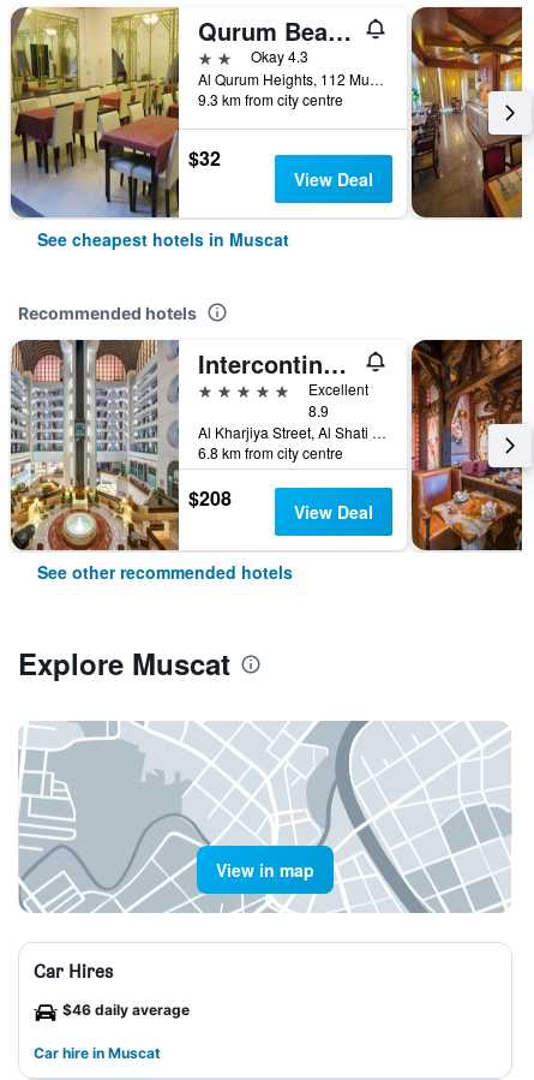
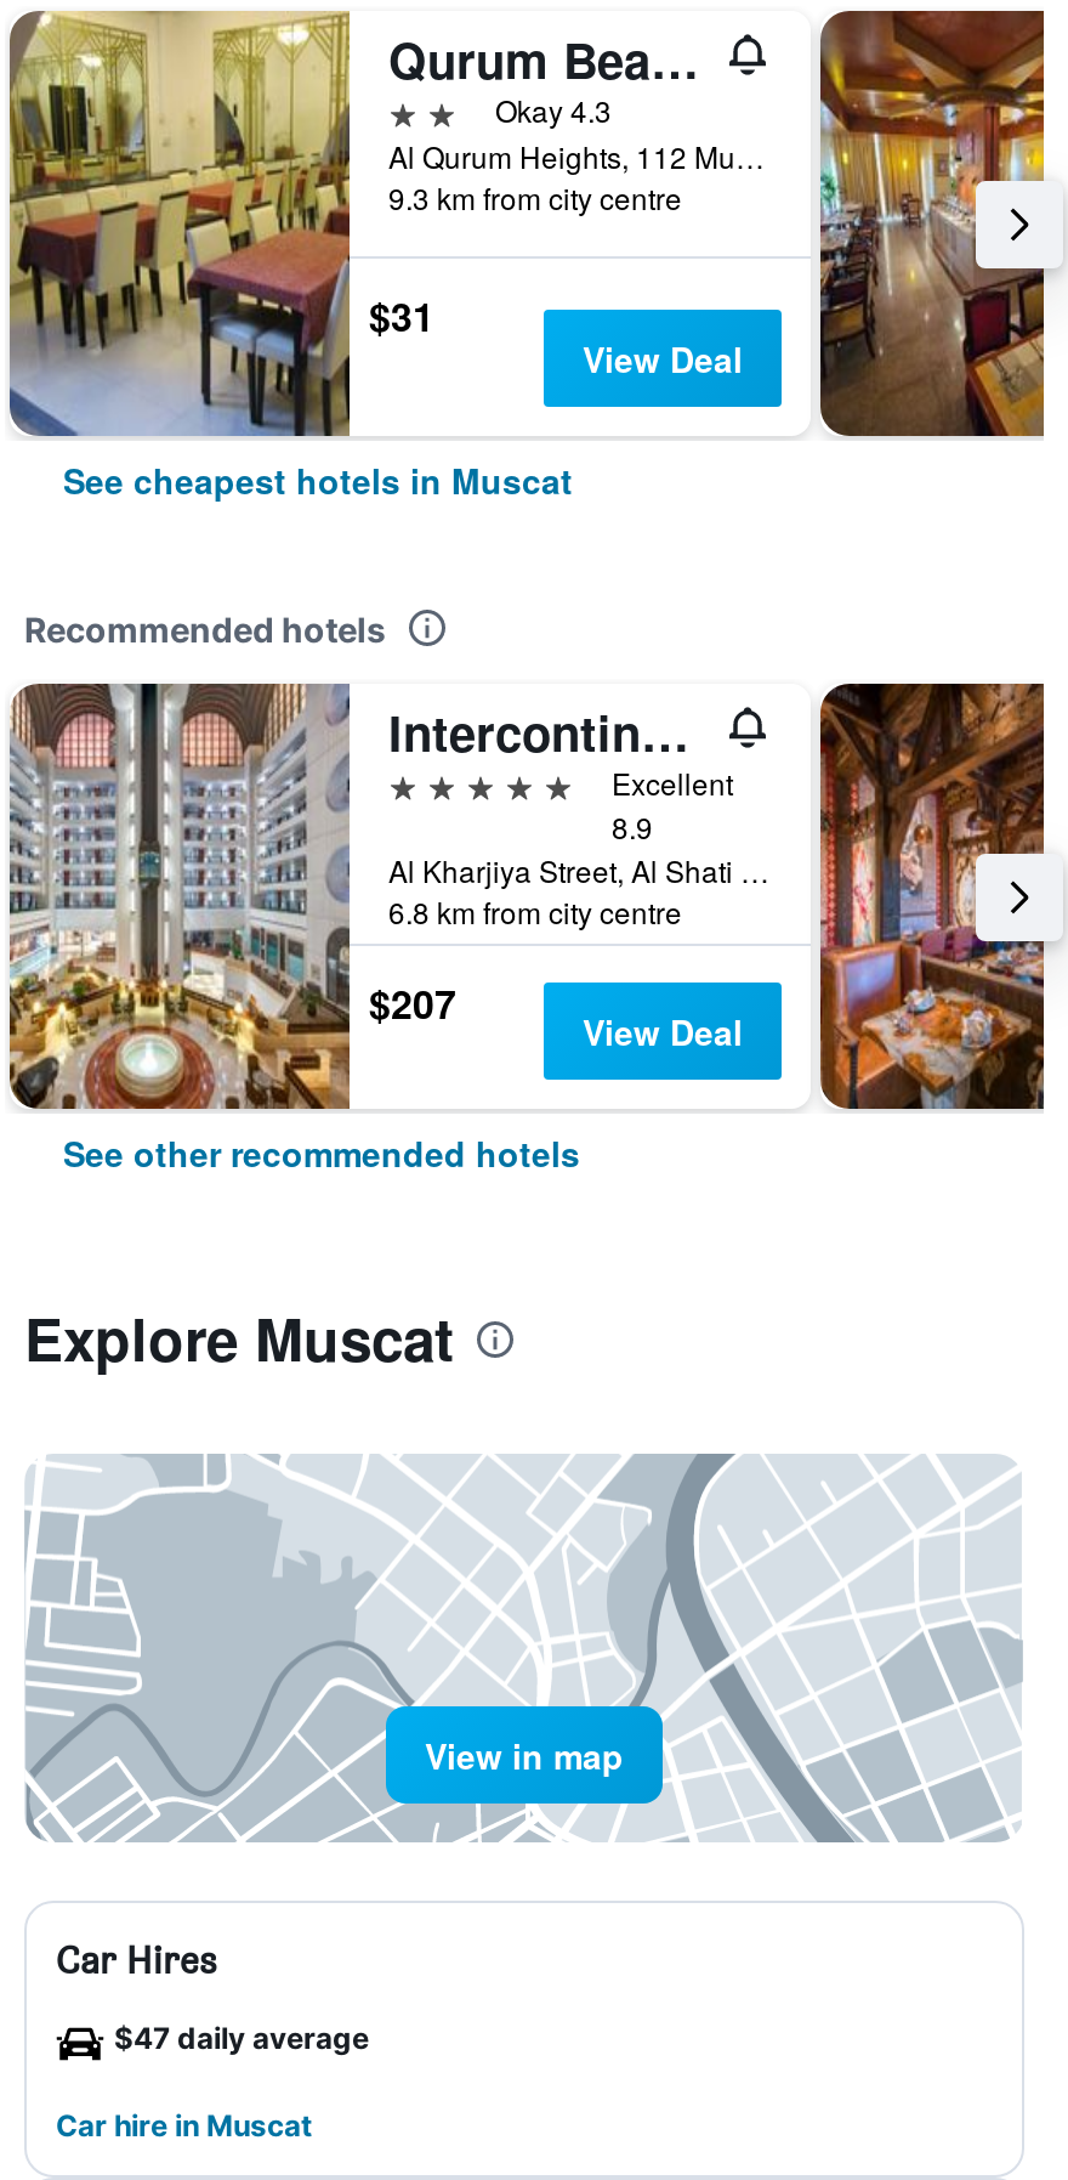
- $32
+ $31

- $208
+ $207

- $46 daily average
+ $47 daily average
